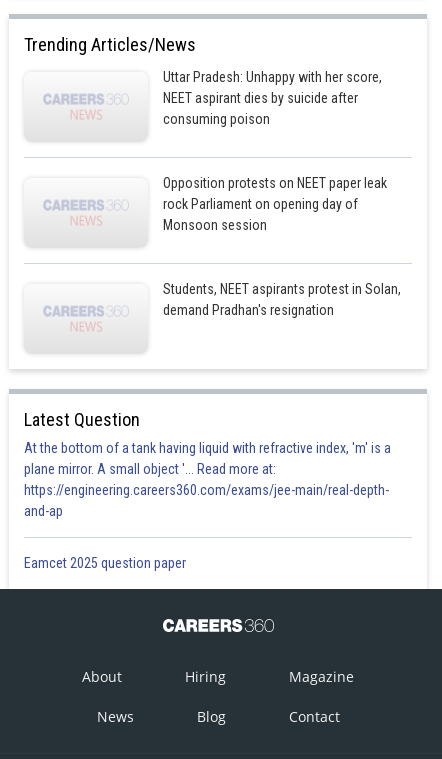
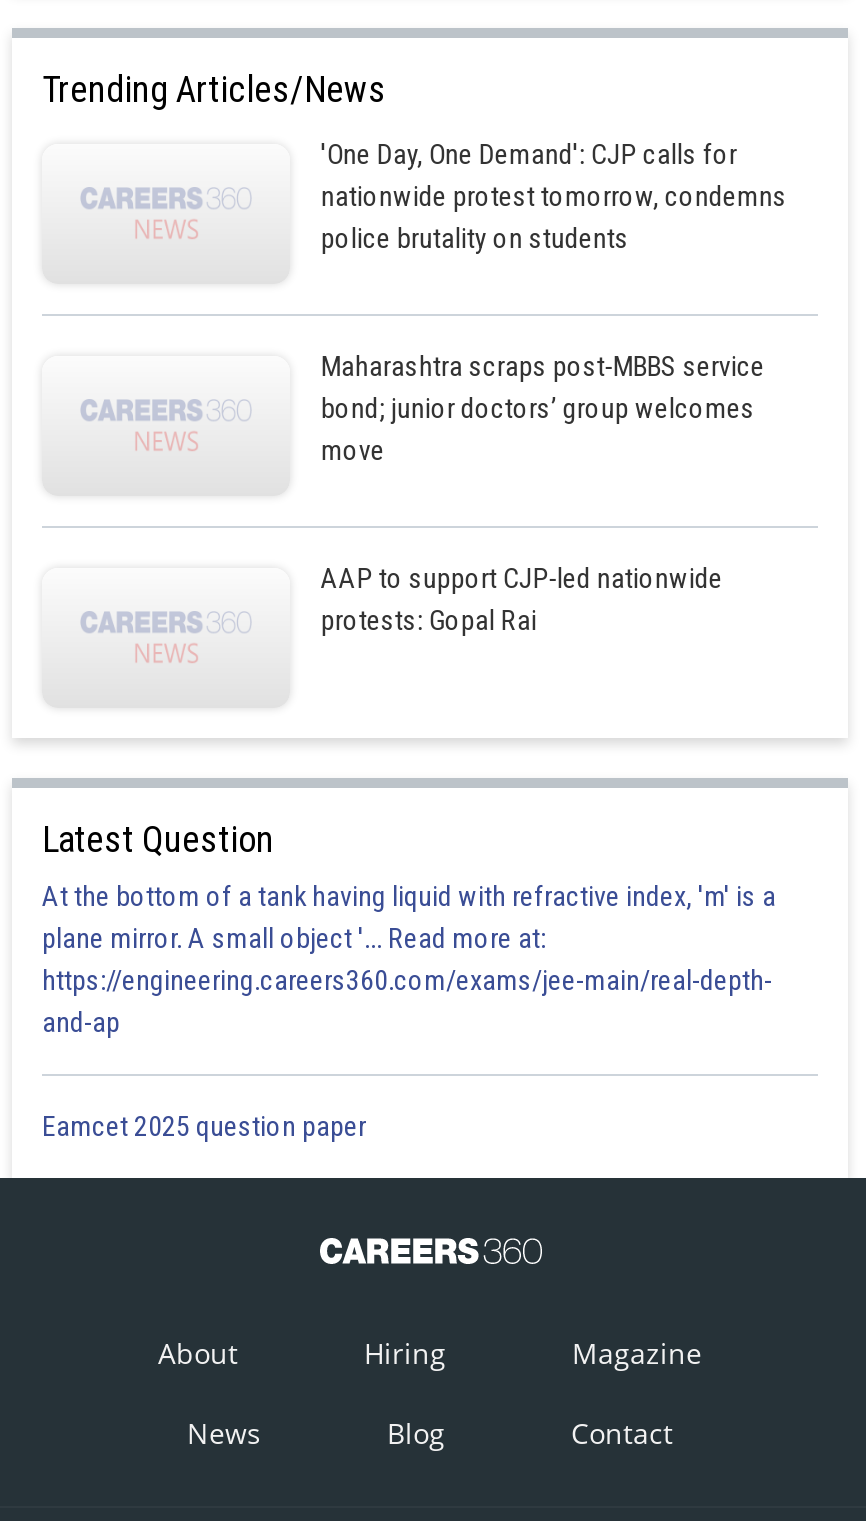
- Uttar Pradesh: Unhappy with her score,
- NEET aspirant dies by suicide after
- consuming poison
+ 'One Day, One Demand': CJP calls for
+ nationwide protest tomorrow, condemns
+ police brutality on students

- Opposition protests on NEET paper leak
- rock Parliament on opening day of
- Monsoon session
+ Maharashtra scraps post-MBBS service
+ bond; junior doctors’ group welcomes
+ move

- Students, NEET aspirants protest in Solan,
- demand Pradhan's resignation
+ AAP to support CJP-led nationwide
+ protests: Gopal Rai
